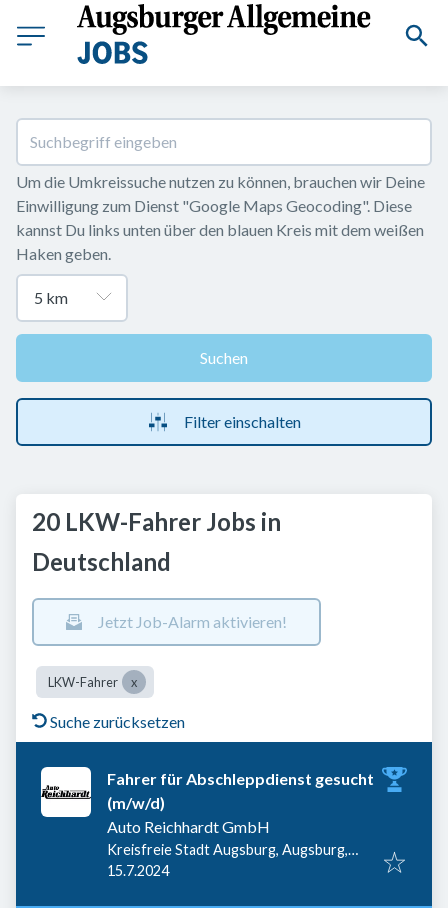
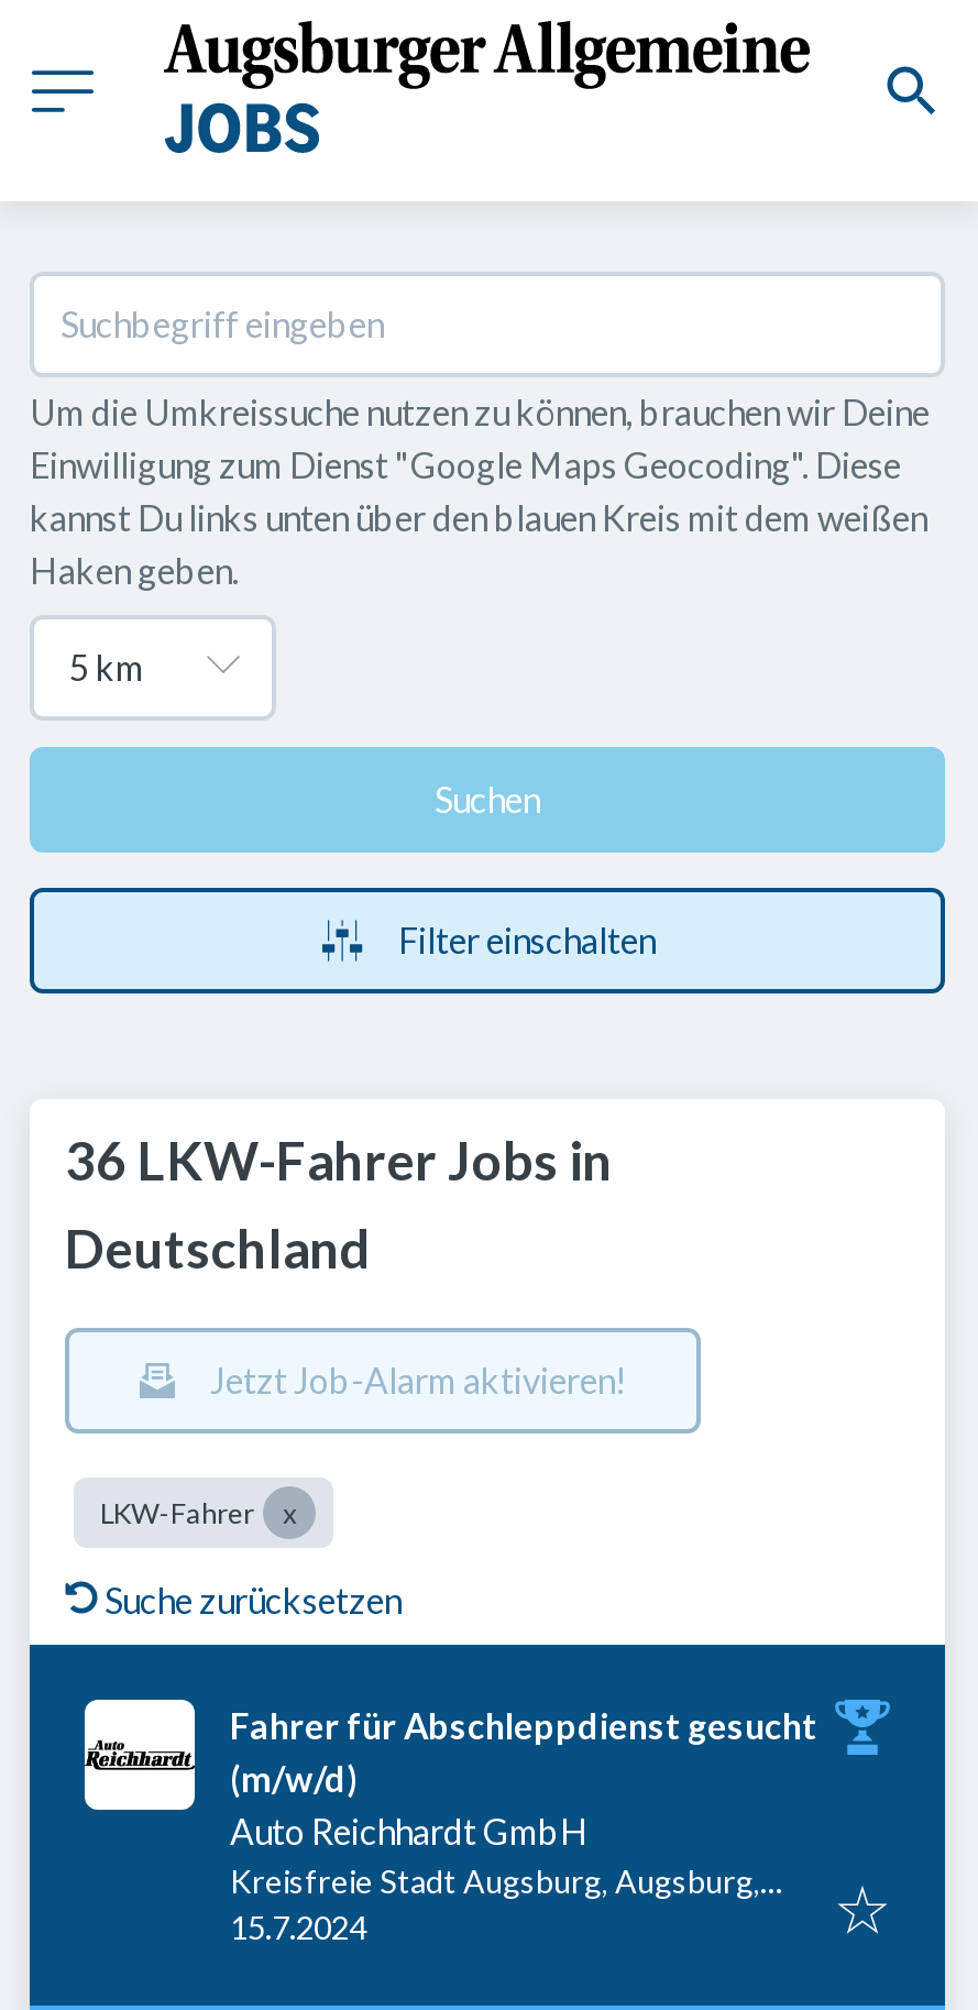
- 20 LKW-Fahrer Jobs in
+ 36 LKW-Fahrer Jobs in
